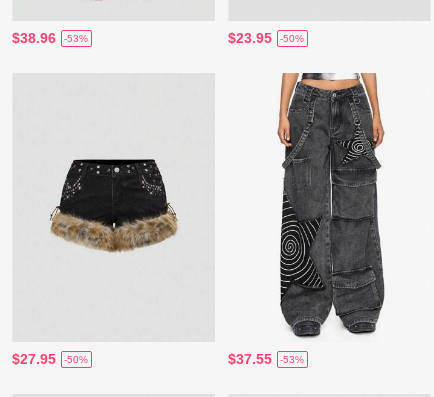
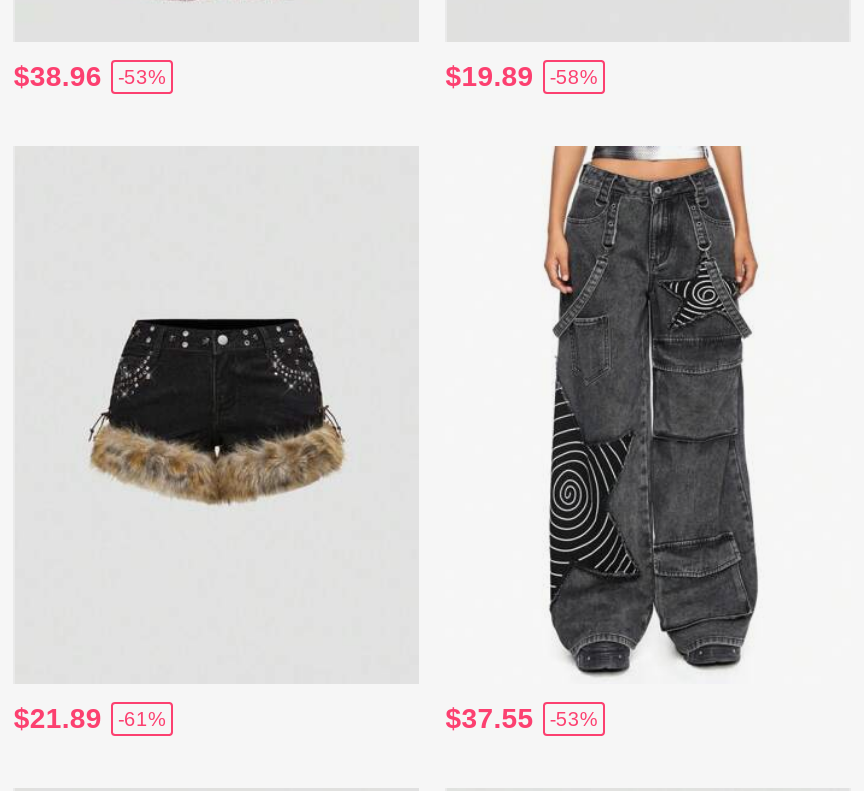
- $23.95
+ $19.89

- -50%
+ -58%

- $27.95
+ $21.89

- -50%
+ -61%
